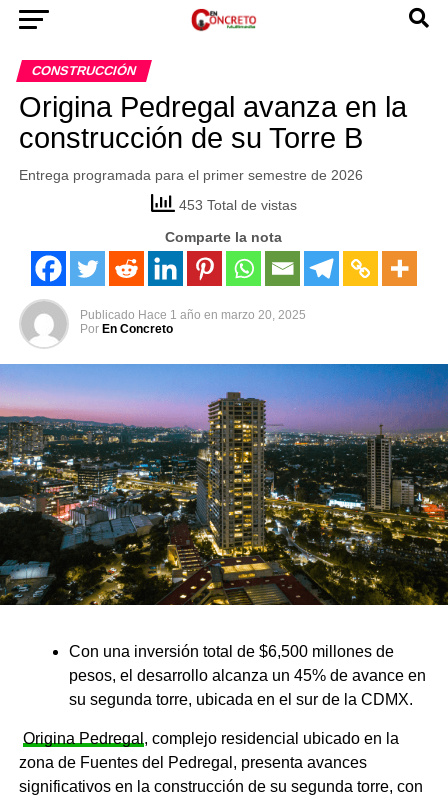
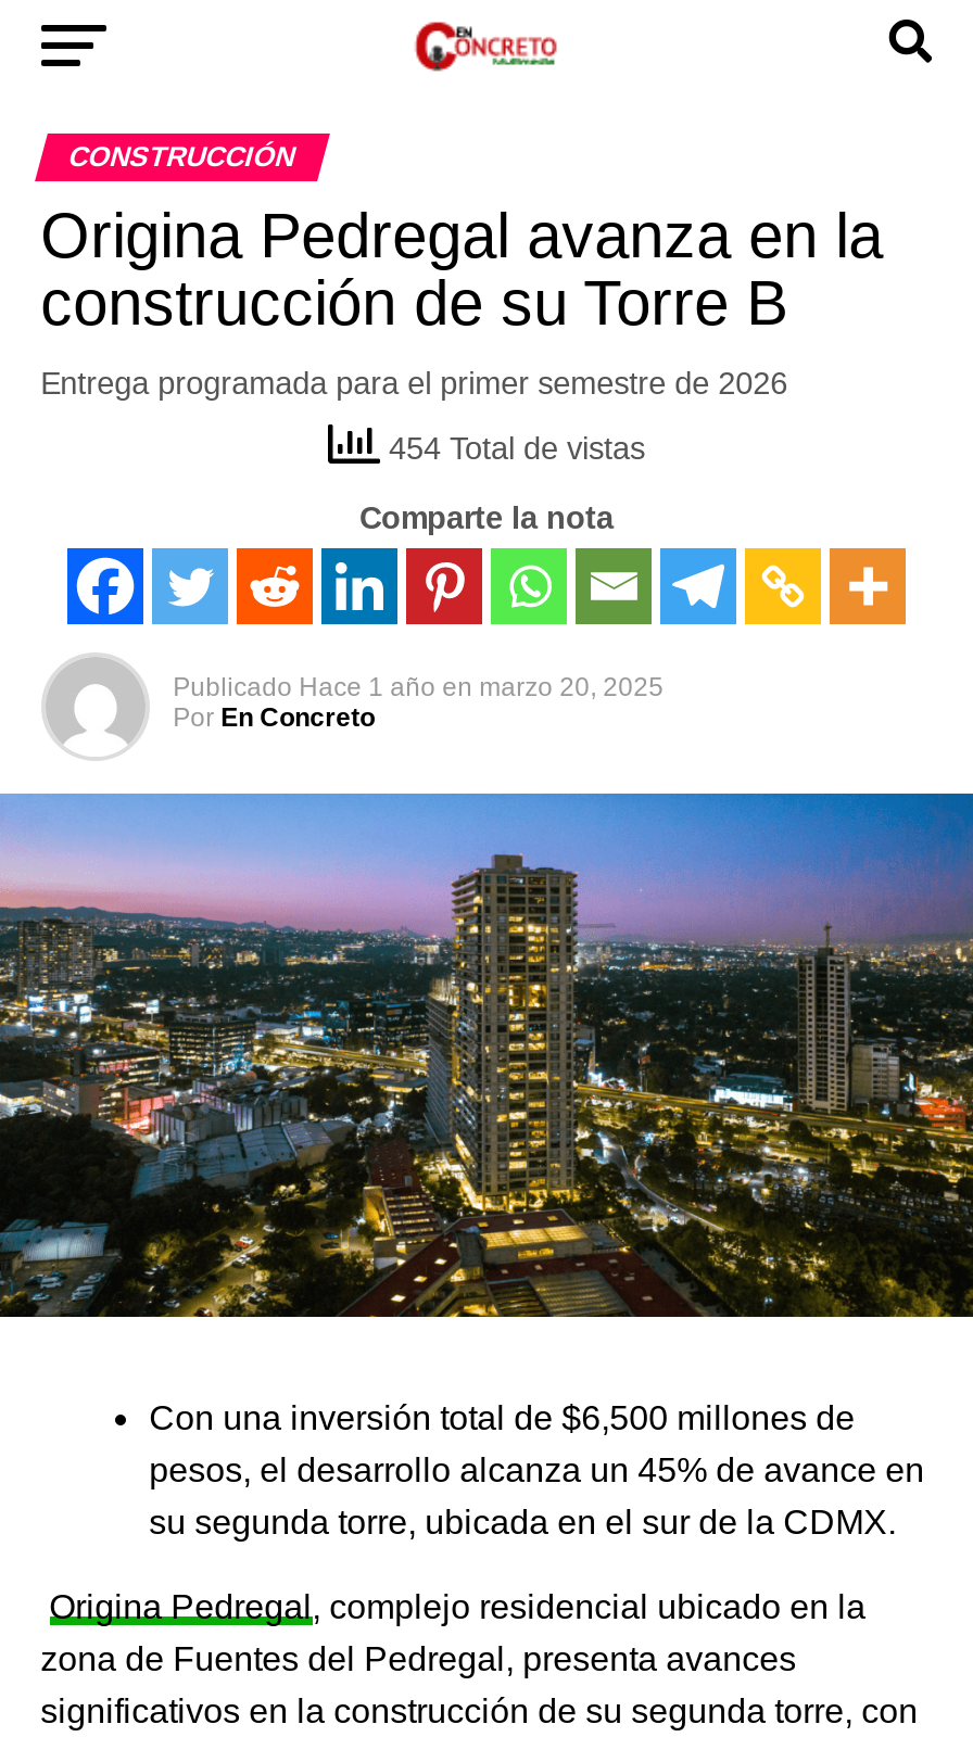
- 453 Total de vistas
+ 454 Total de vistas
